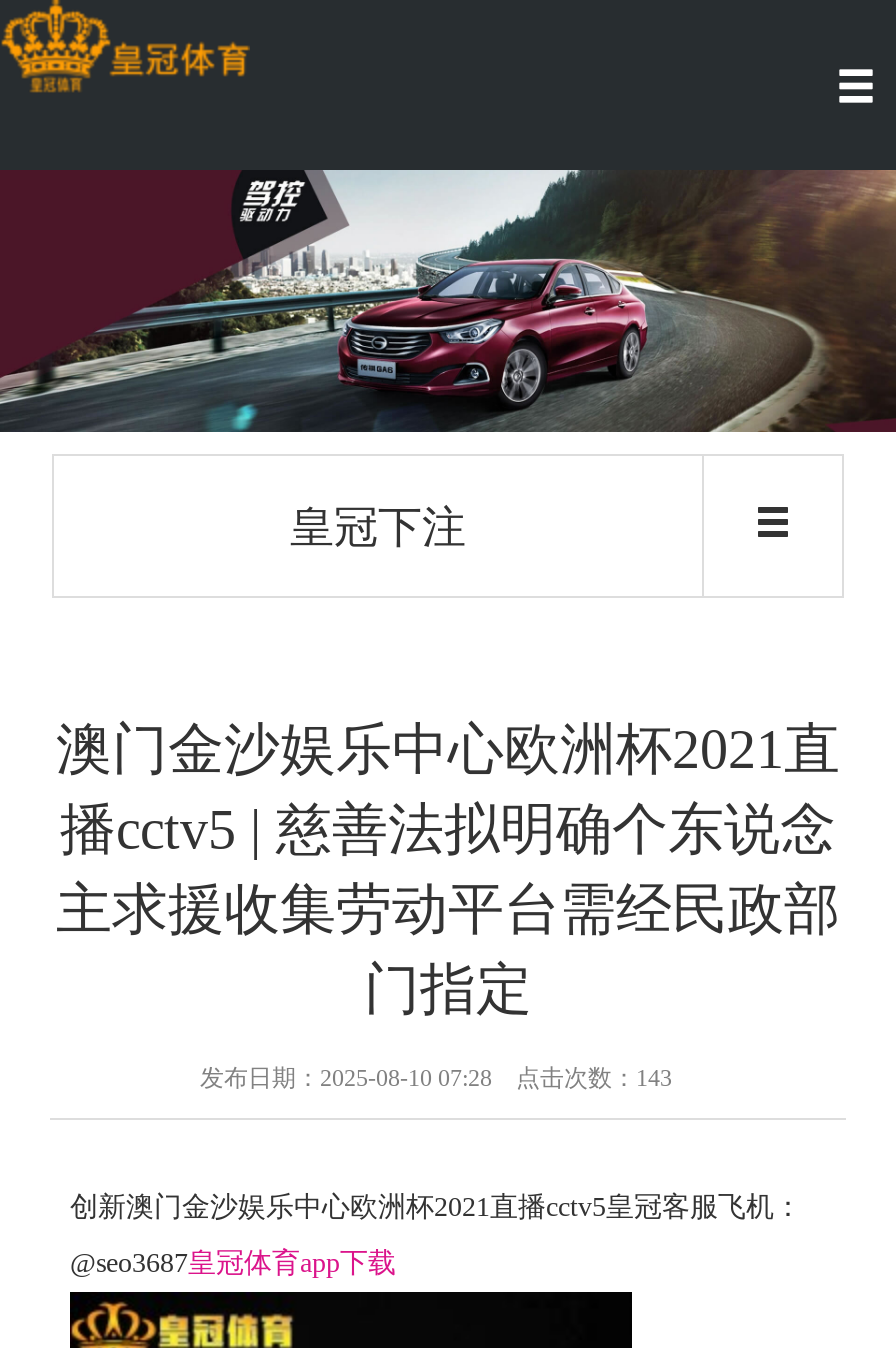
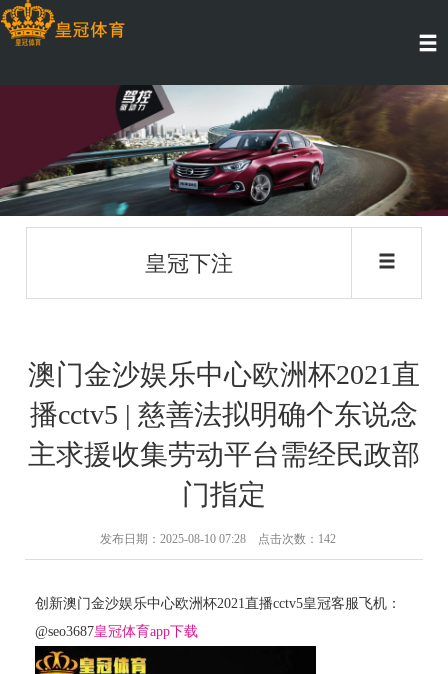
- 发布日期：2025-08-10 07:28 点击次数：143
+ 发布日期：2025-08-10 07:28 点击次数：142
